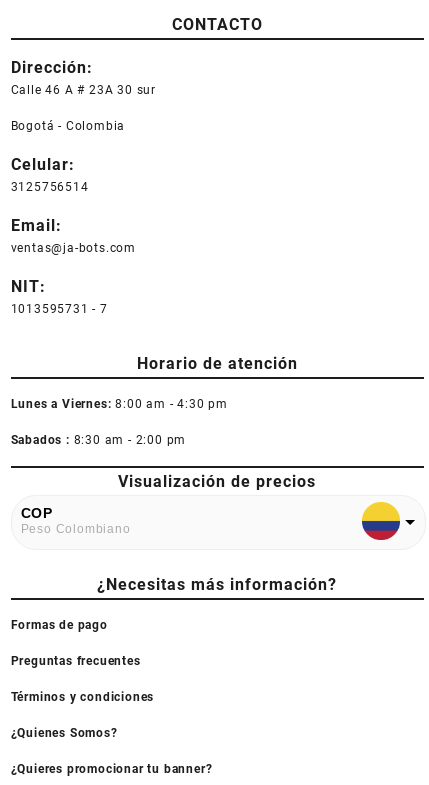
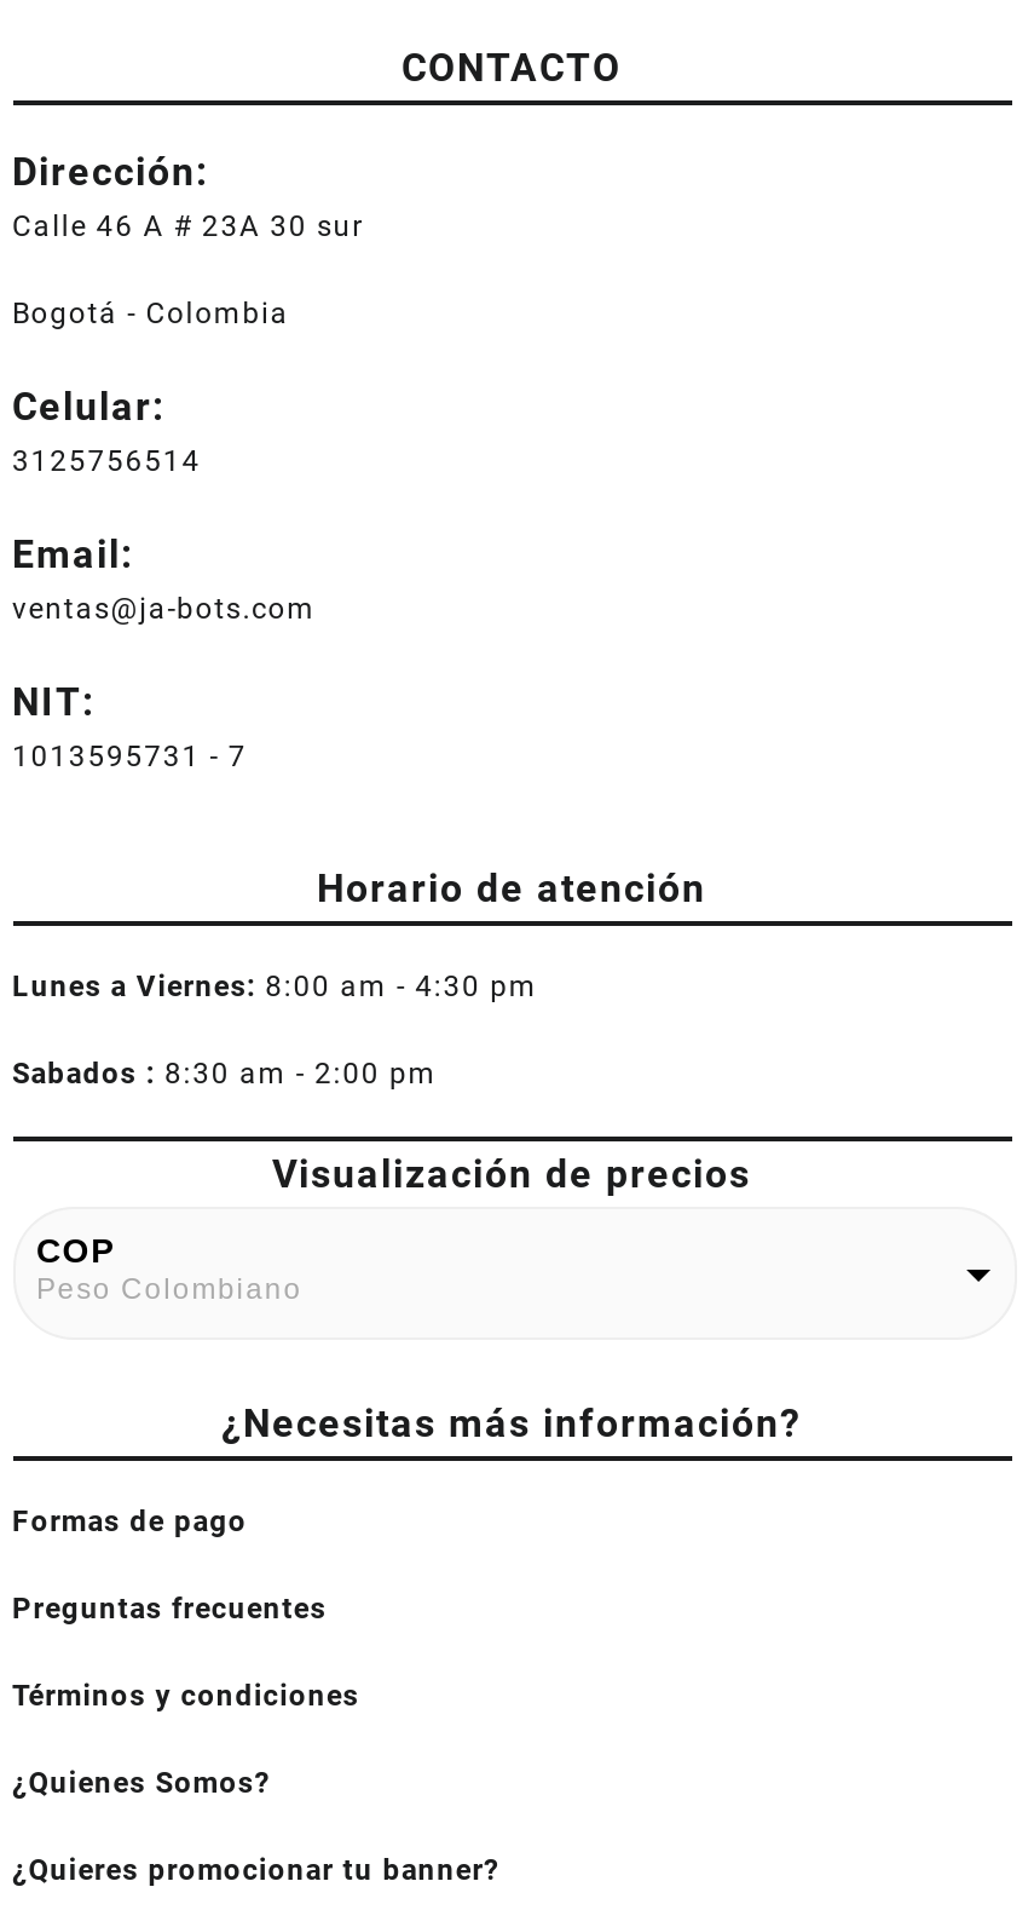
- [image]
